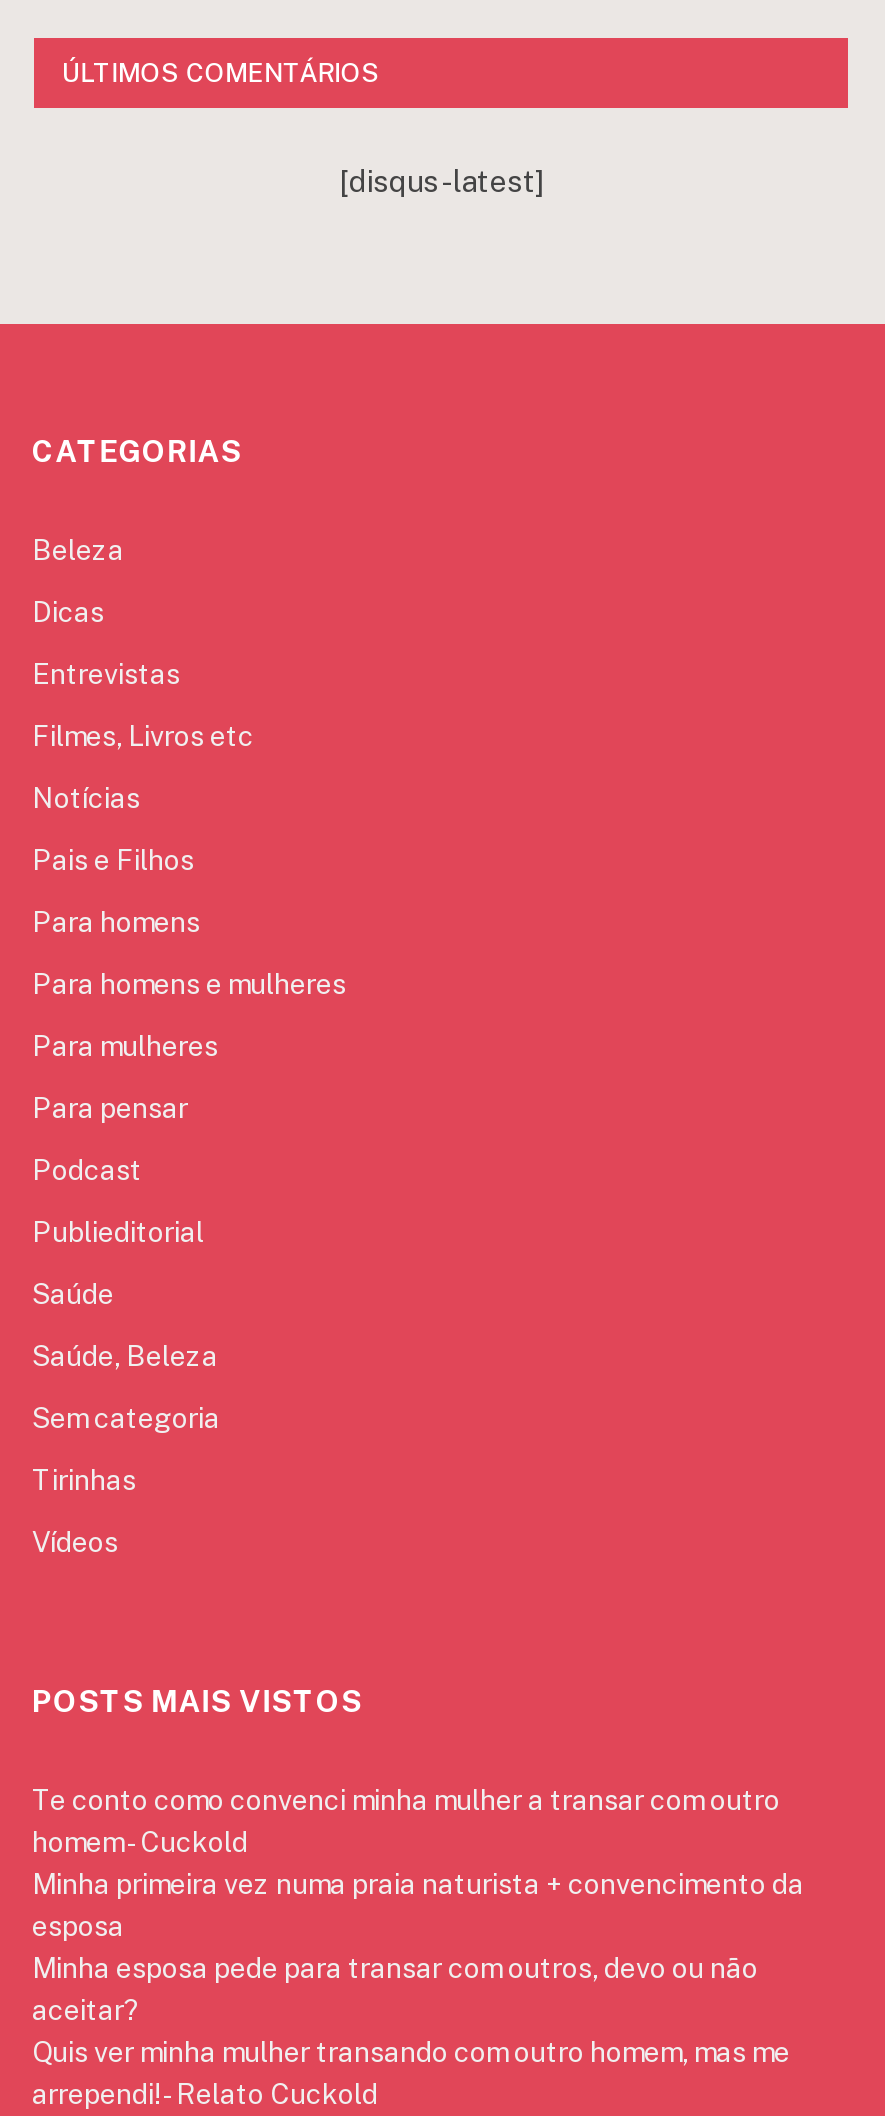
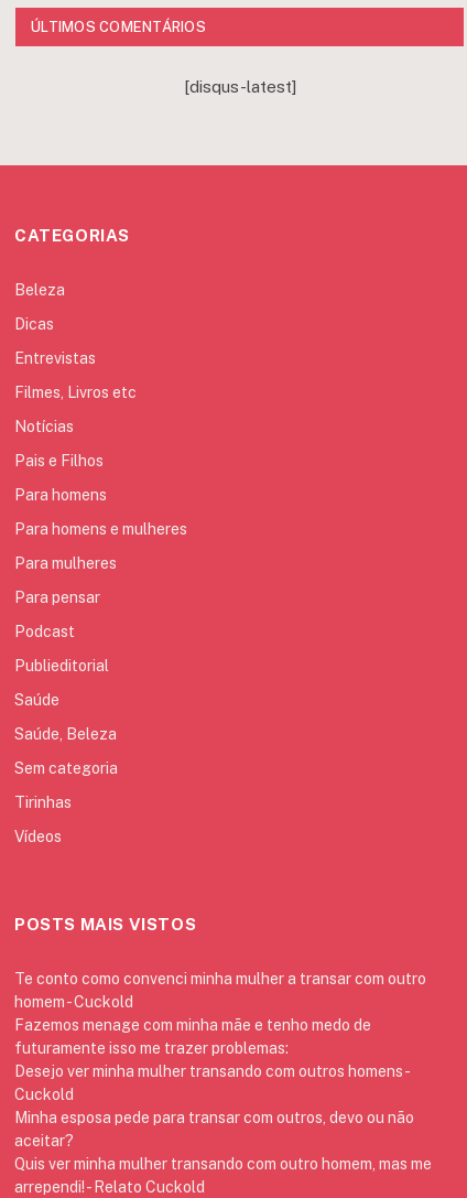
- Minha primeira vez numa praia naturista + convencimento da
- esposa
+ Fazemos menage com minha mãe e tenho medo de
+ futuramente isso me trazer problemas:
+ Desejo ver minha mulher transando com outros homens -
+ Cuckold
